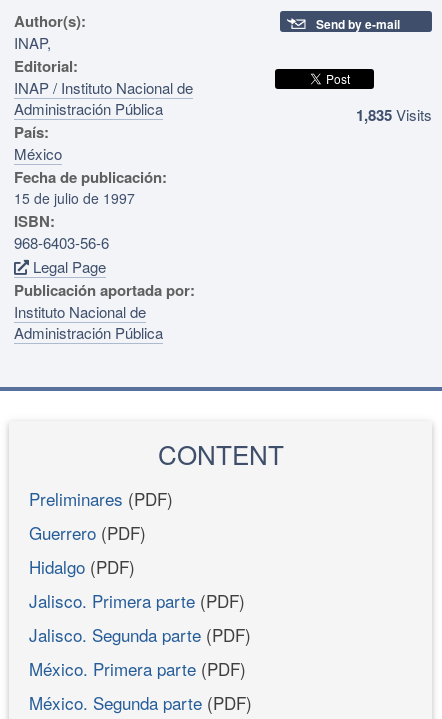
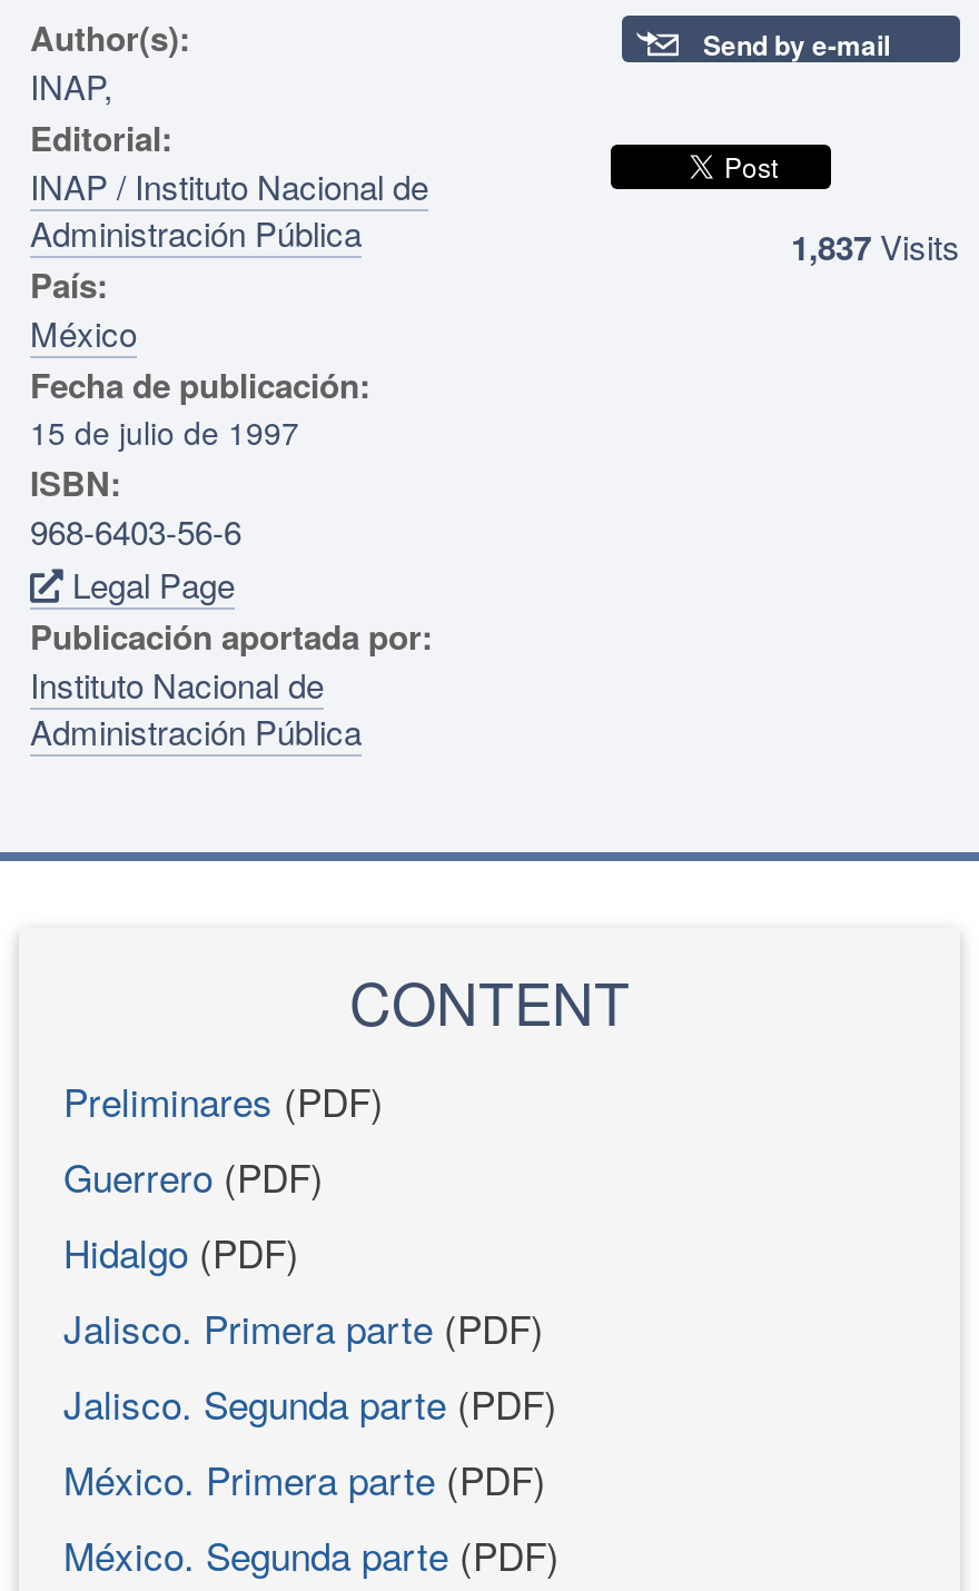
- 1,835 Visits
+ 1,837 Visits
